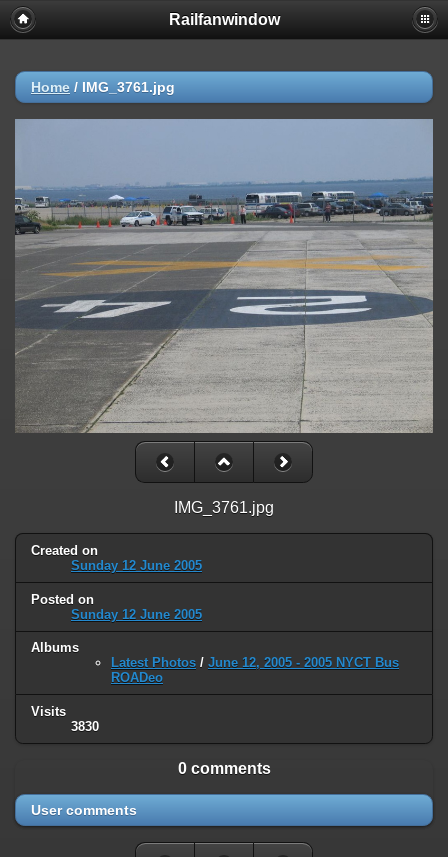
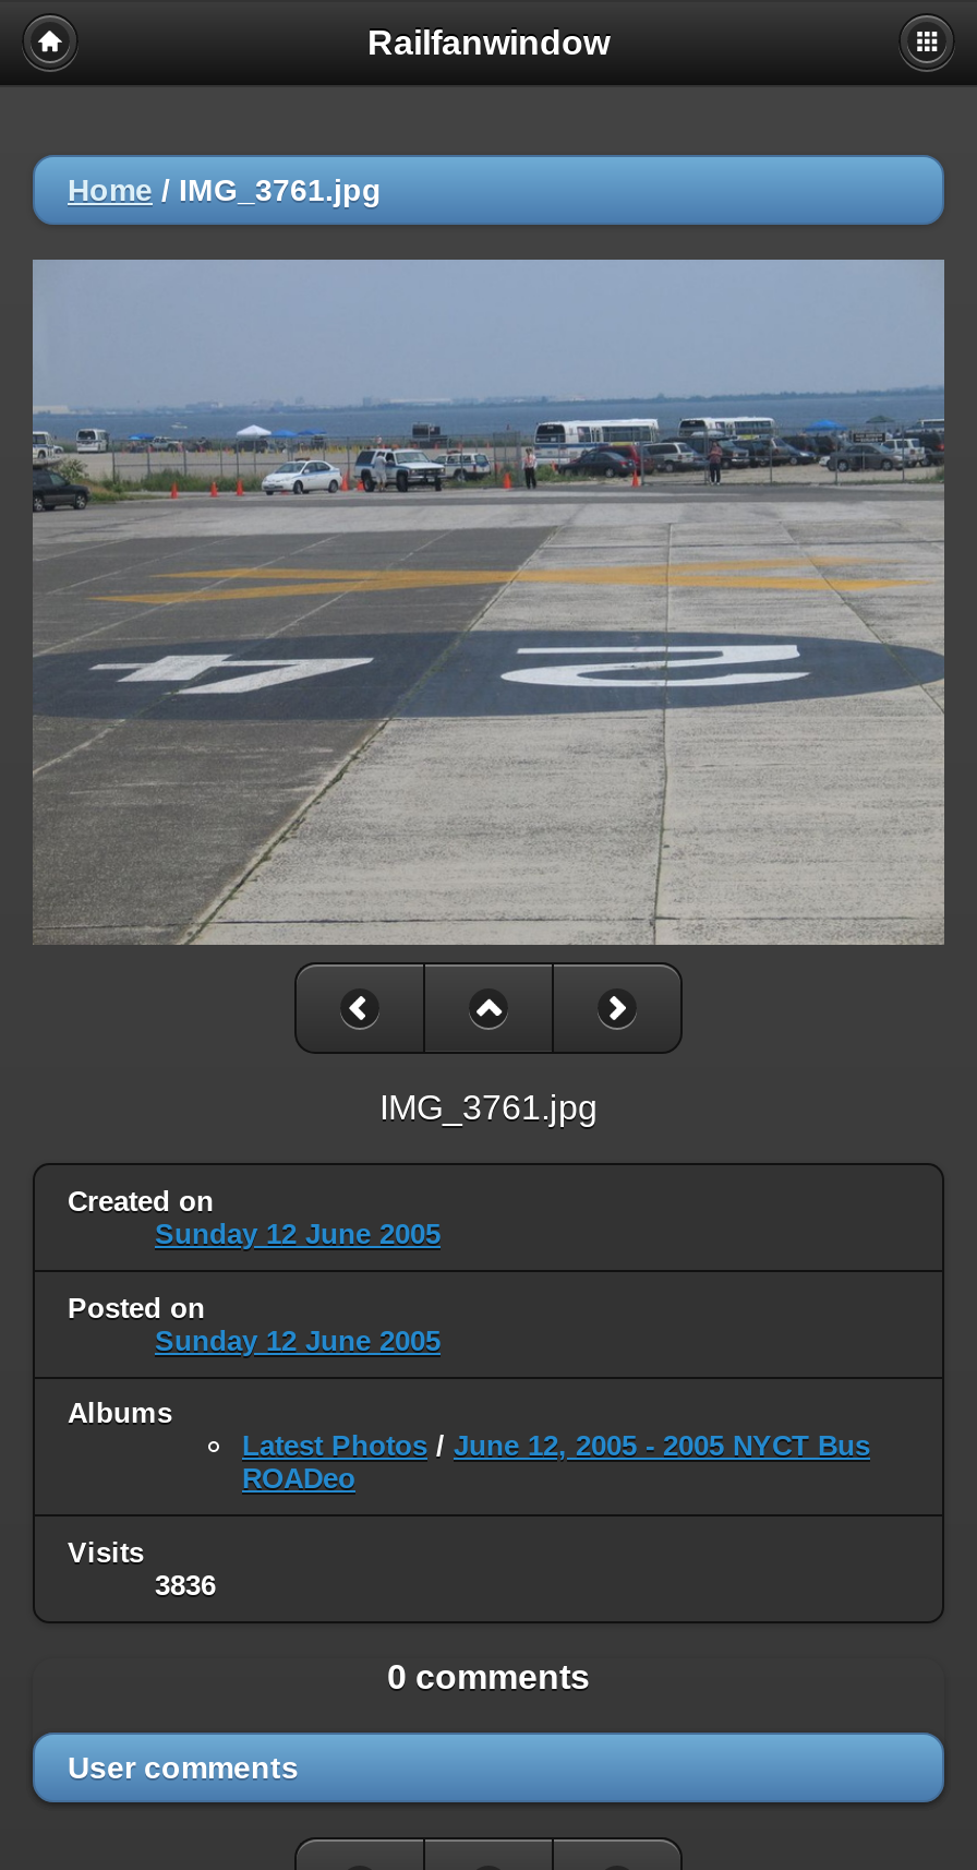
- 3830
+ 3836
